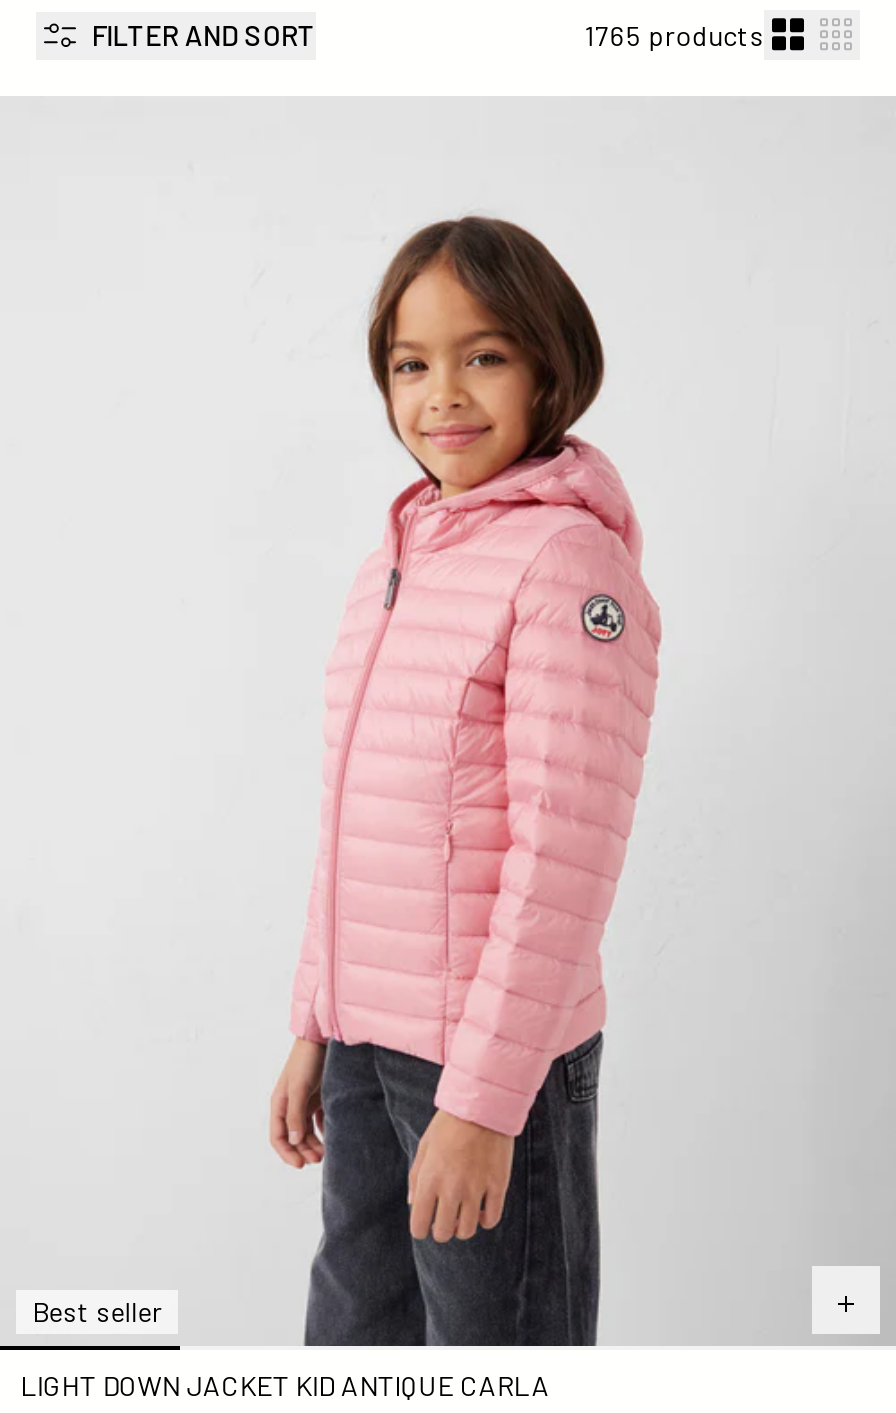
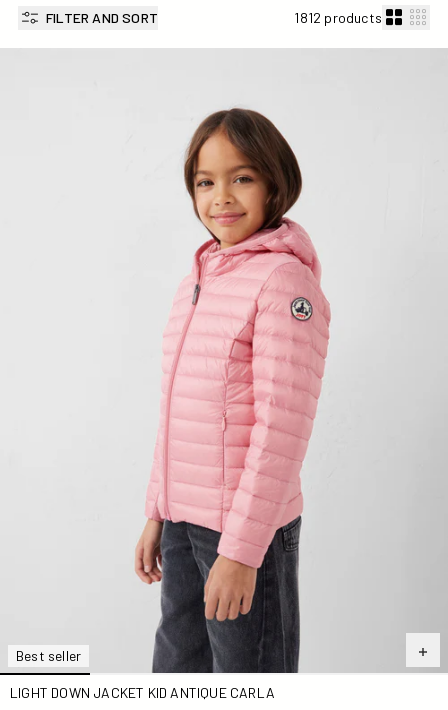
- 1765 products
+ 1812 products
